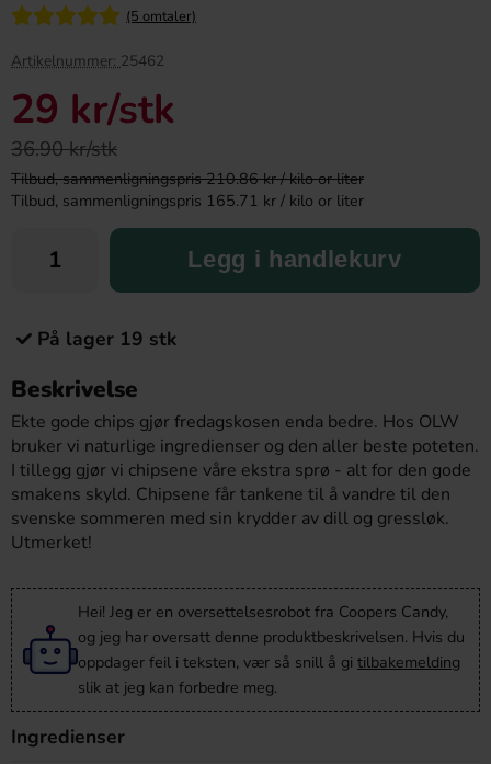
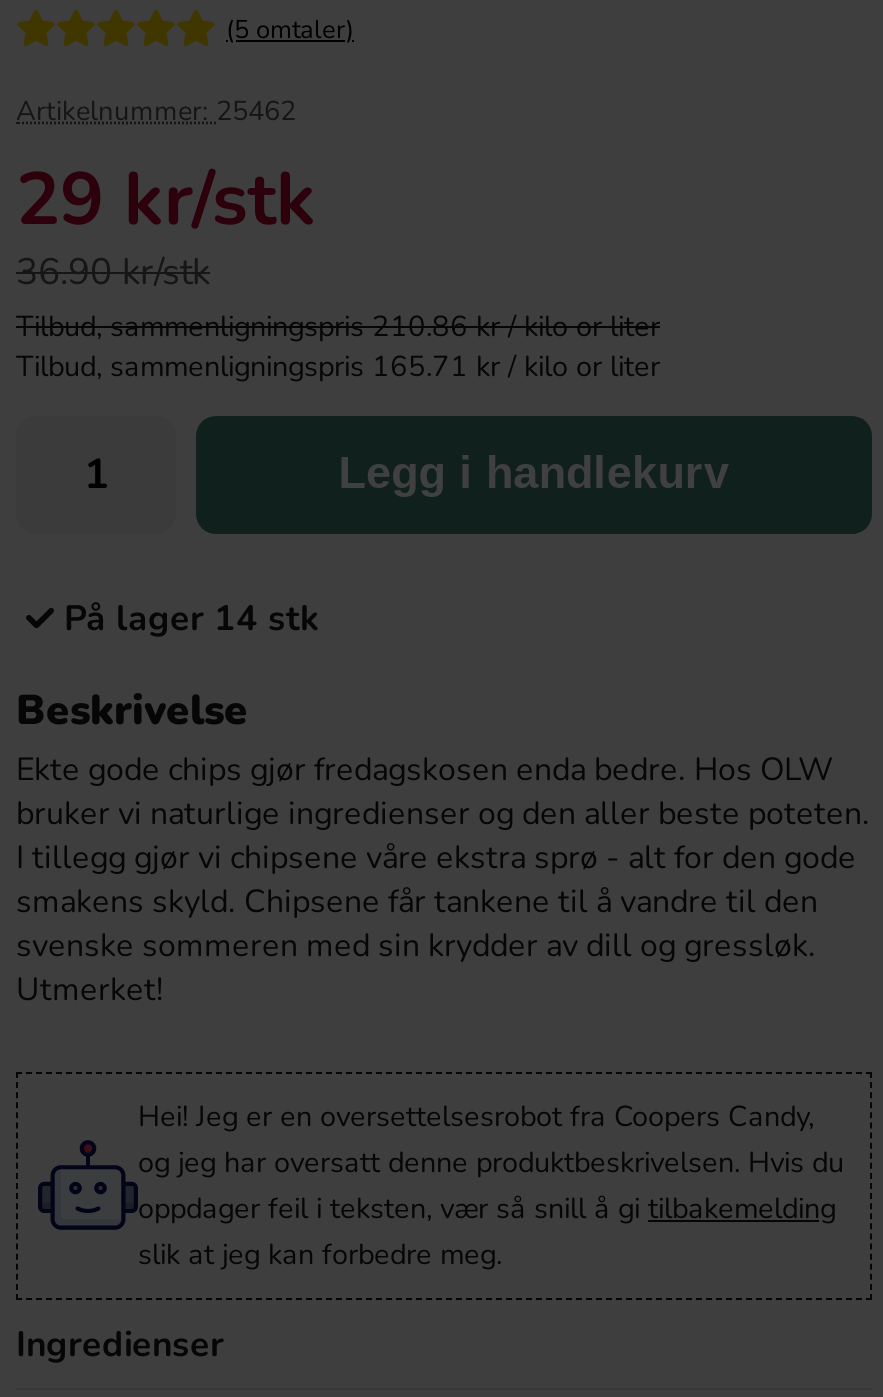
- På lager 19 stk
+ På lager 14 stk
